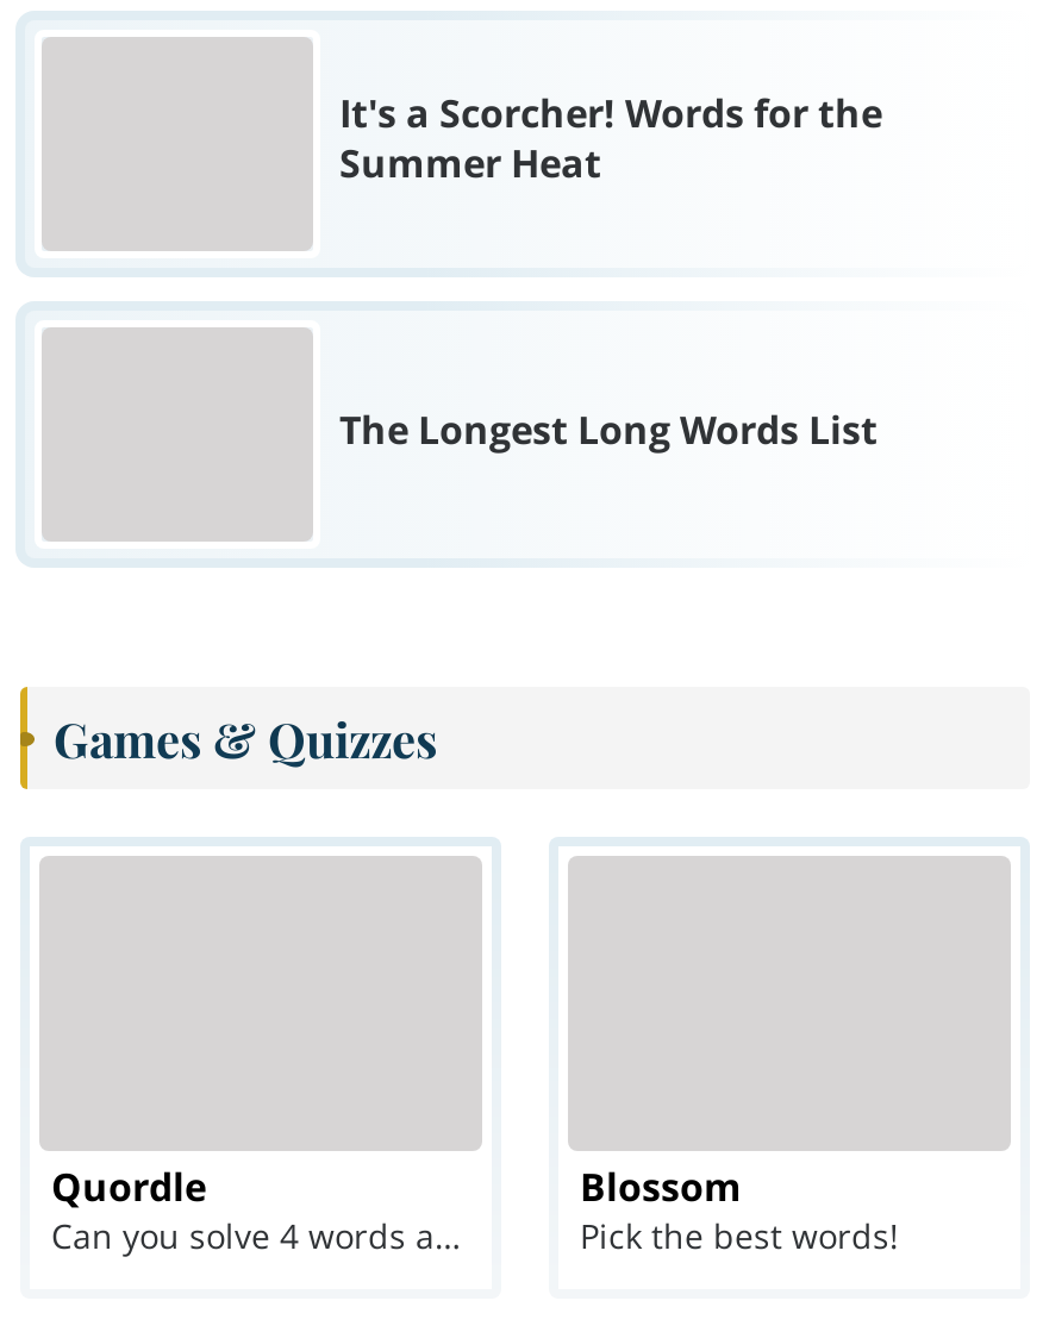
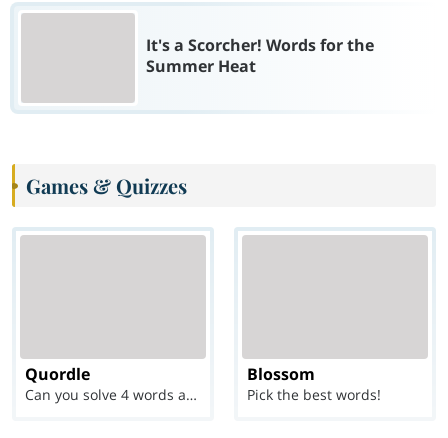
- The Longest Long Words List
